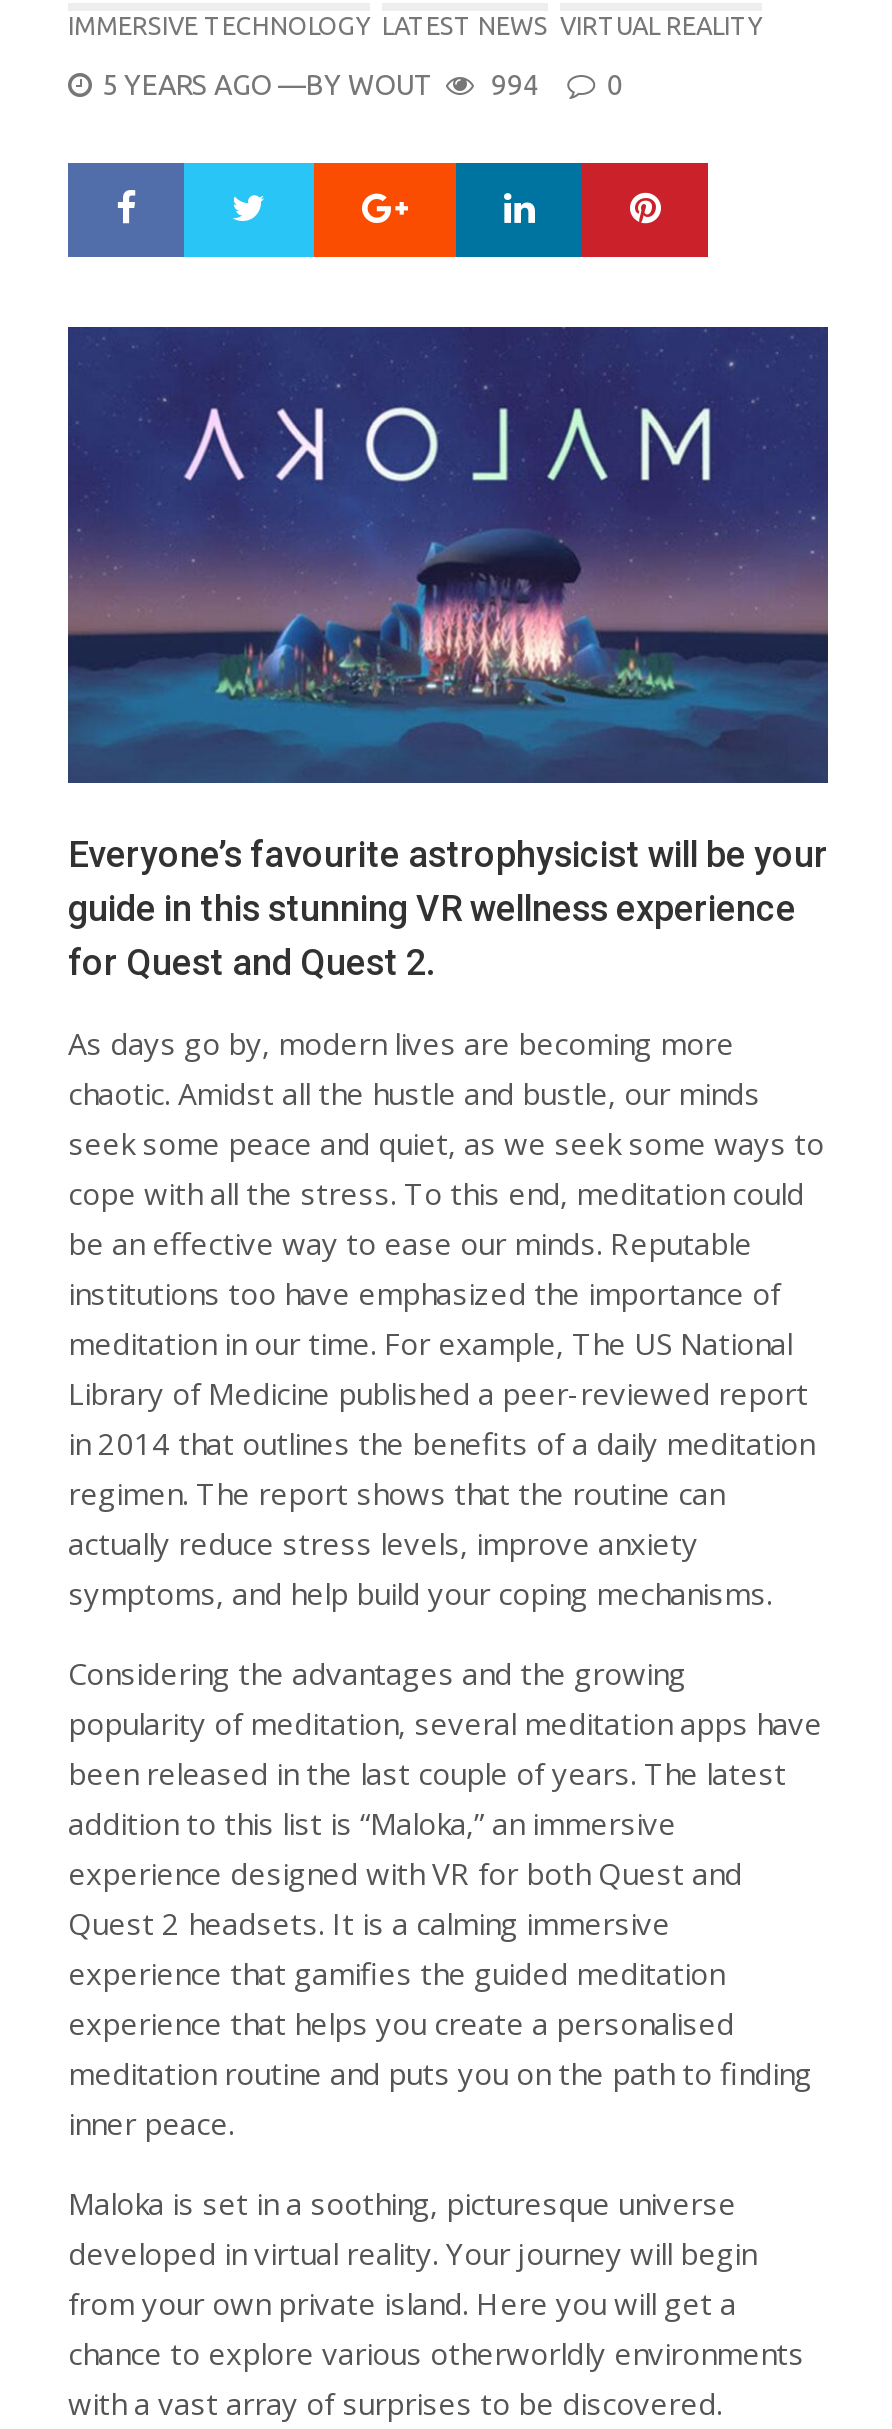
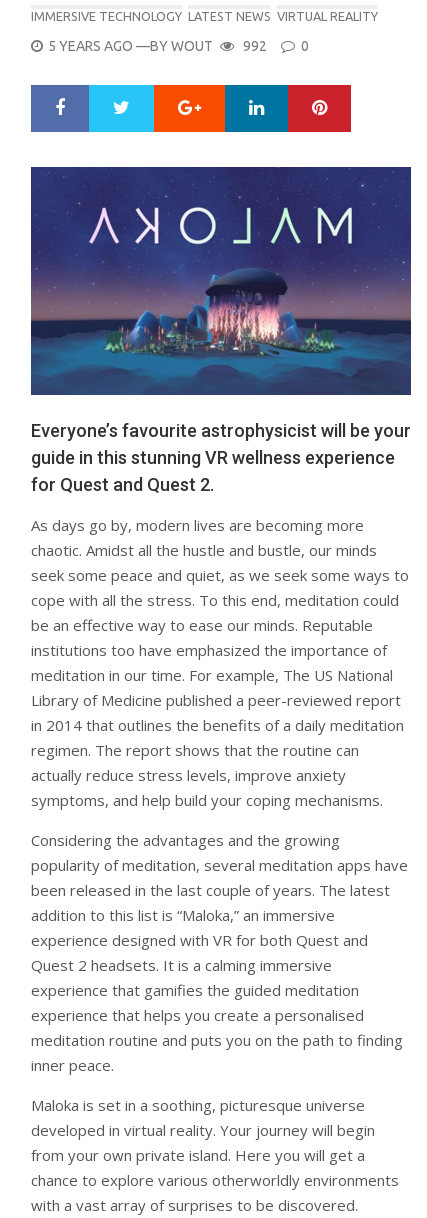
- 994
+ 992
